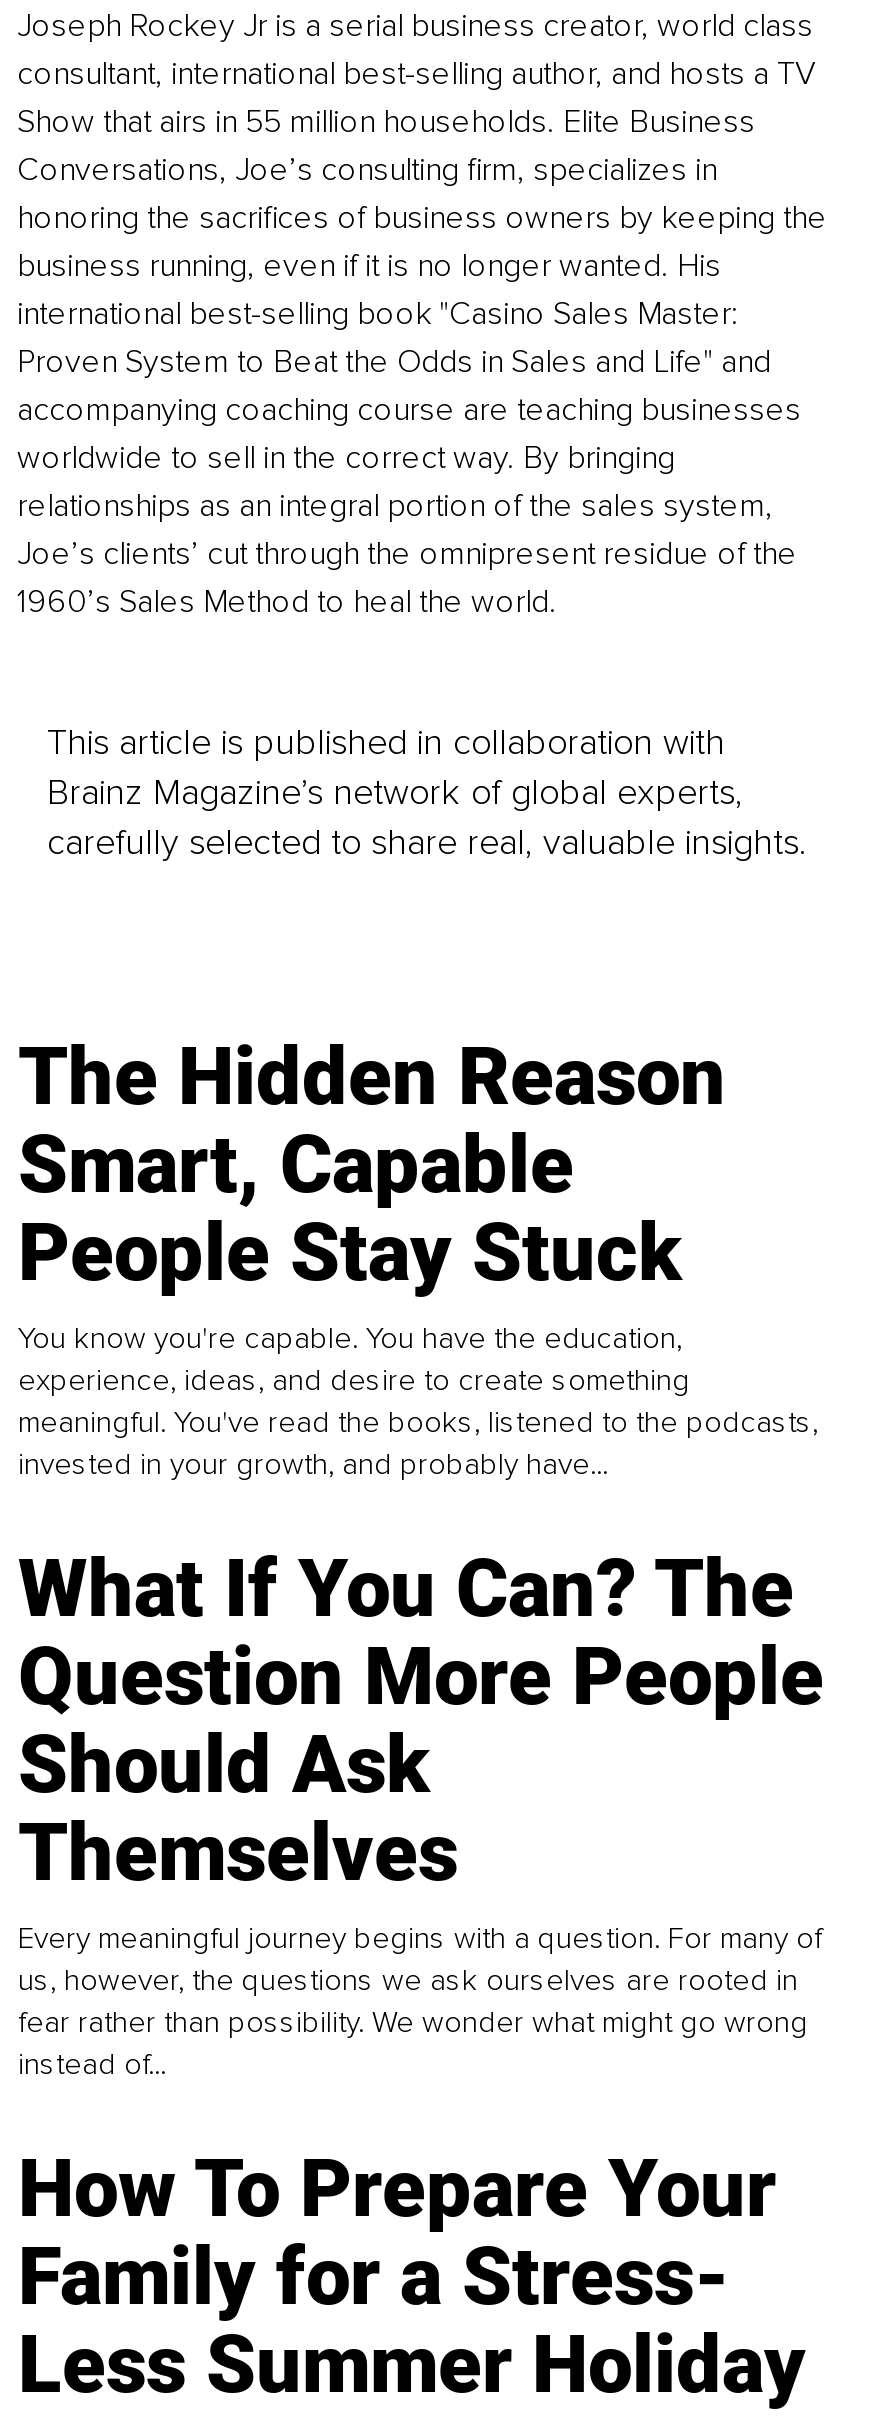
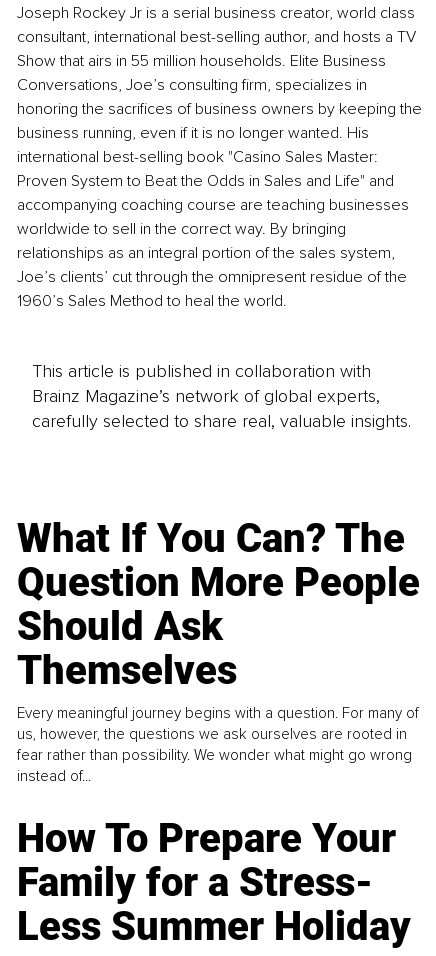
- The Hidden Reason
- Smart, Capable
- People Stay Stuck
- You know you're capable. You have the education,
- experience, ideas, and desire to create something
- meaningful. You've read the books, listened to the podcasts,
- invested in your growth, and probably have...
